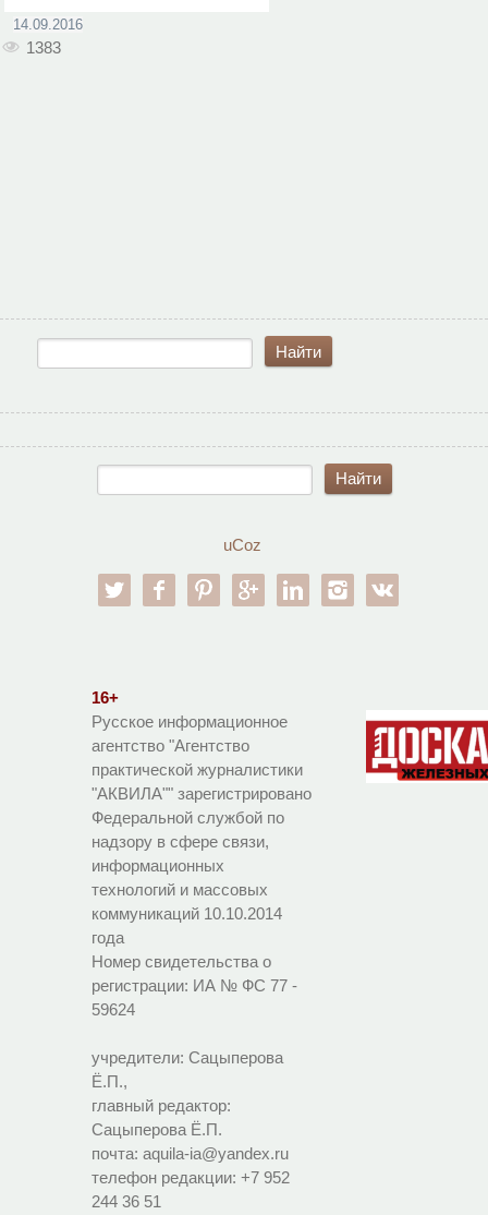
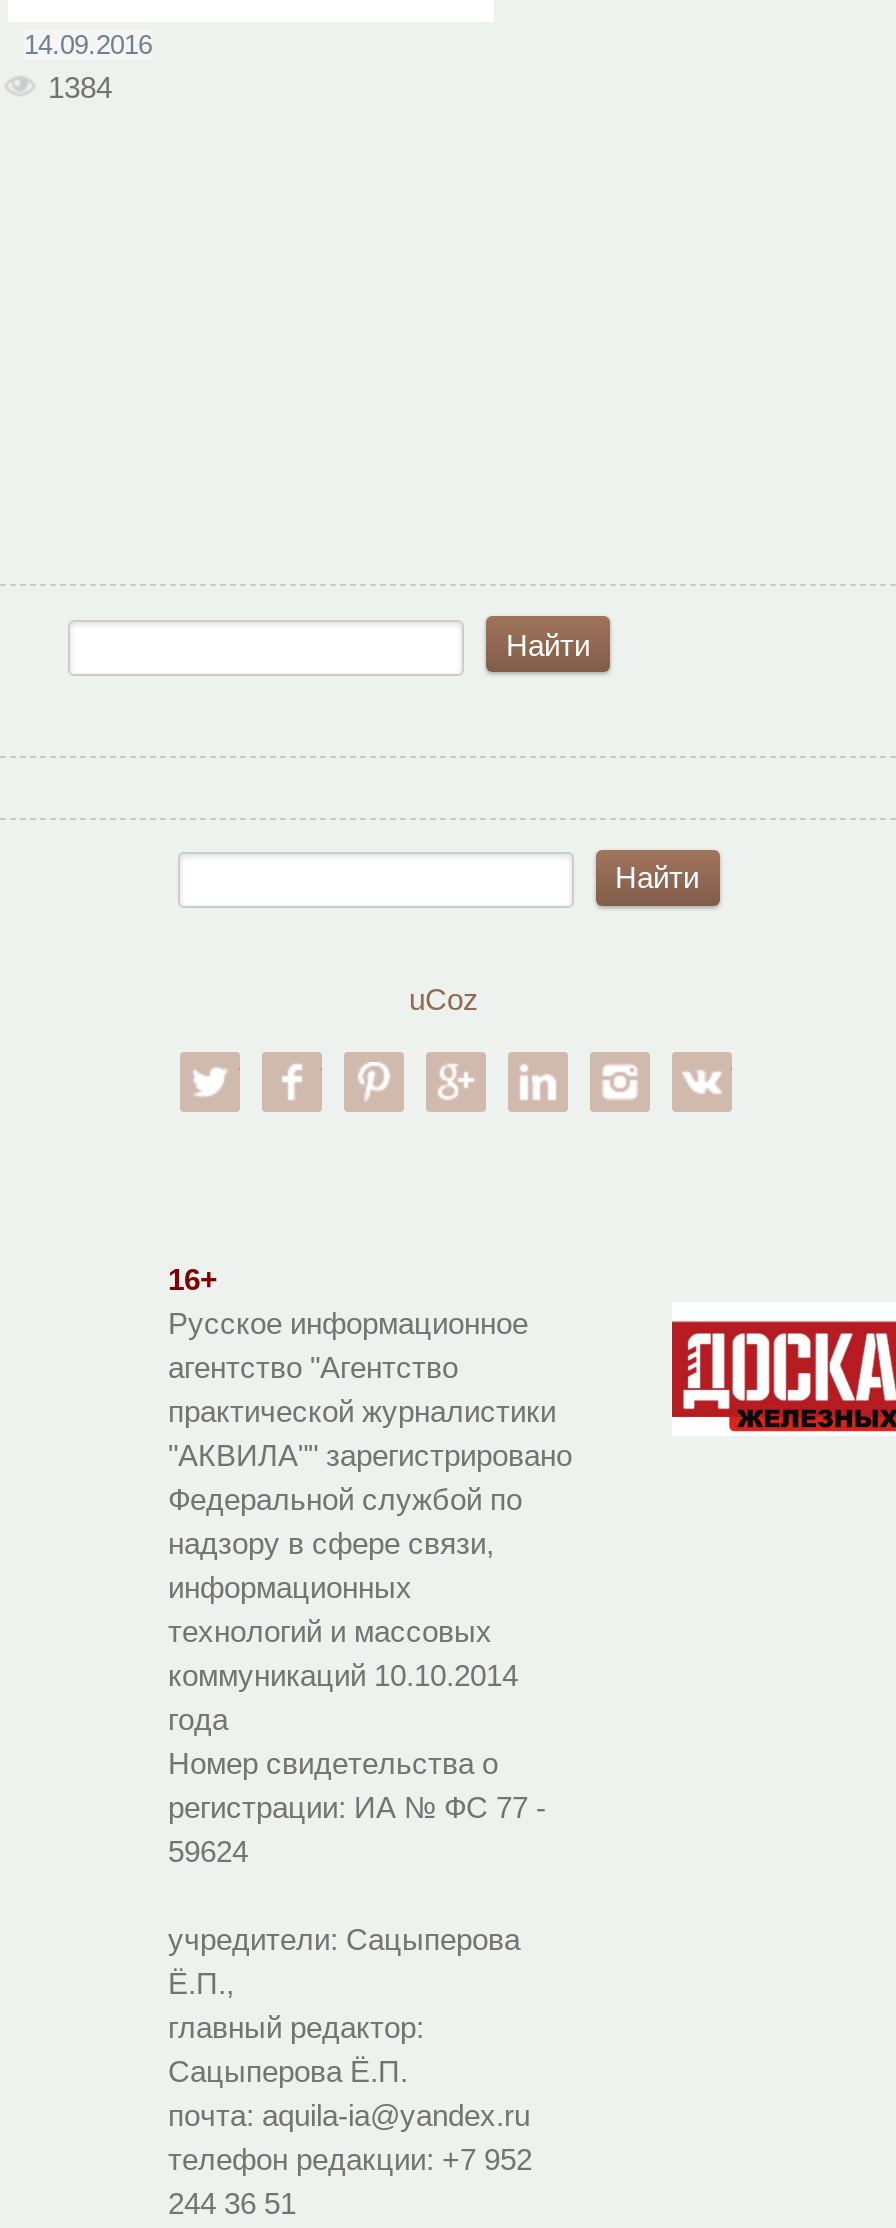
- 1383
+ 1384
